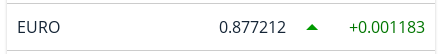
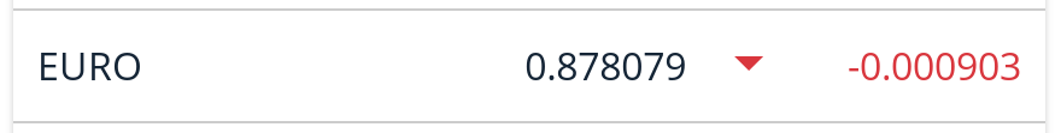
- 0.877212
+ 0.878079

- 0.001183
+ -0.000903
